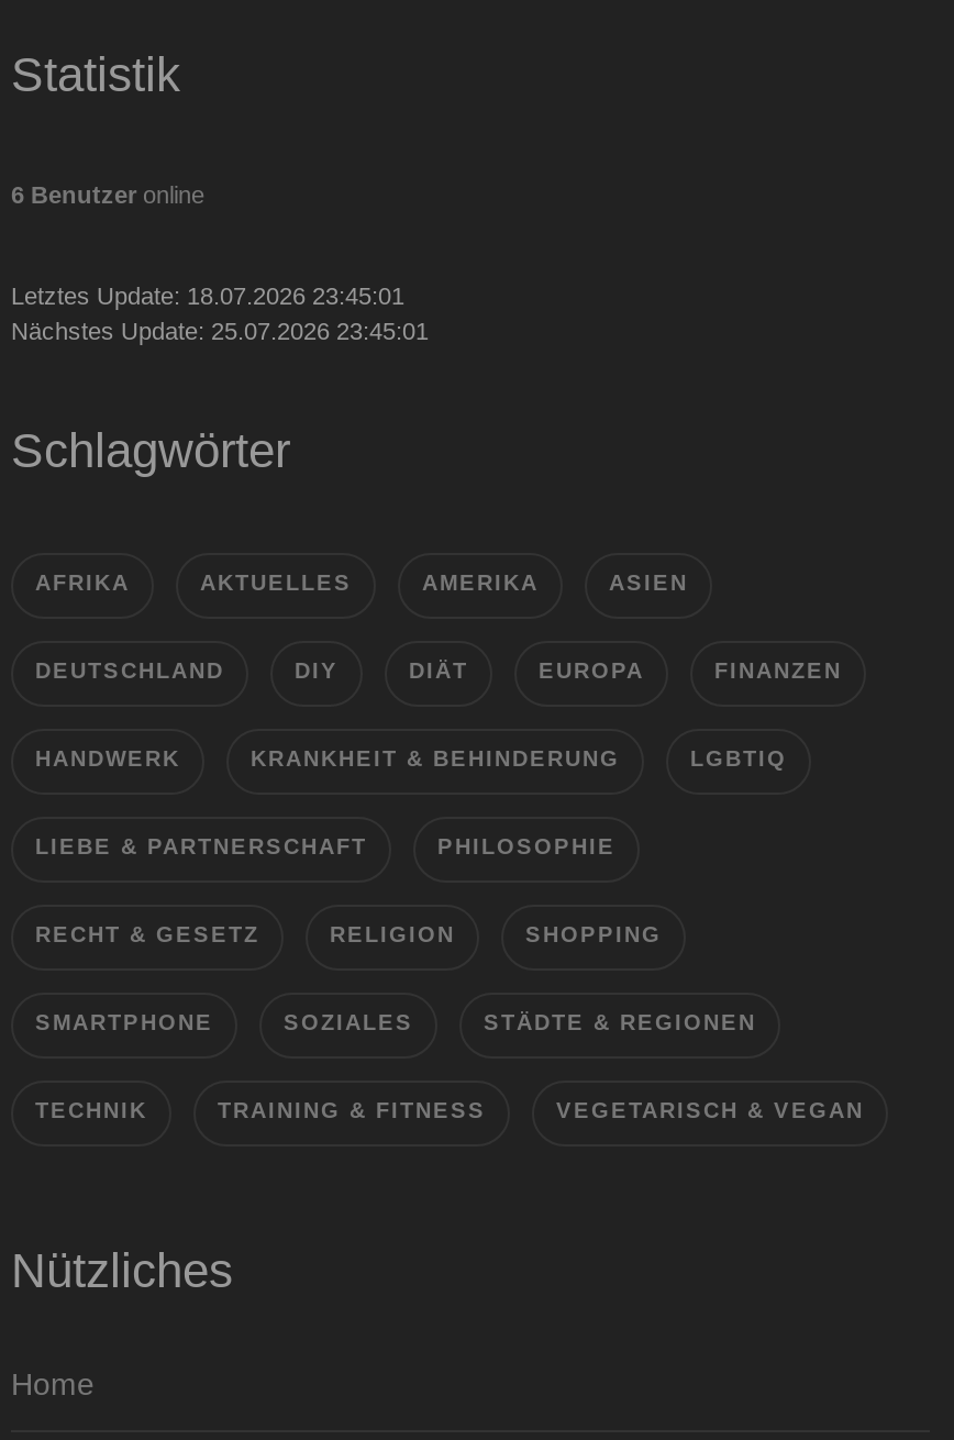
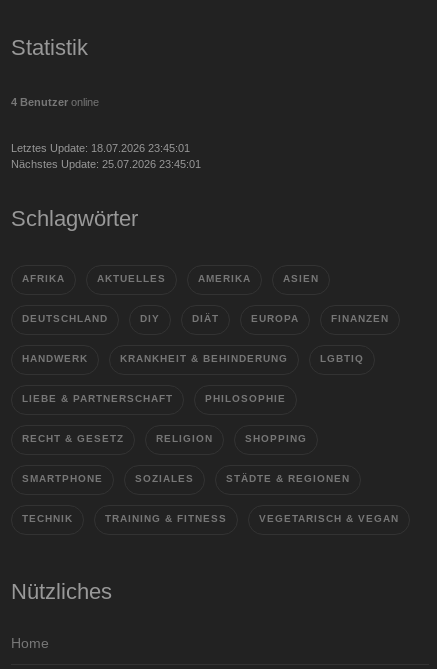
- 6 Benutzer online
+ 4 Benutzer online
